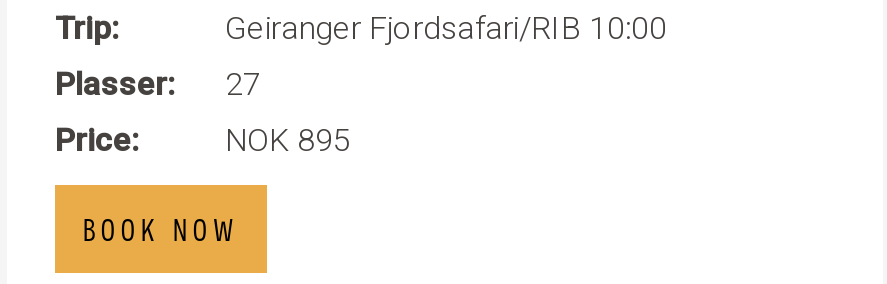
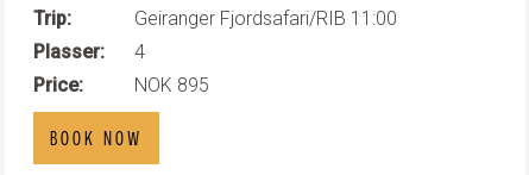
- Geiranger Fjordsafari/RIB 10:00
+ Geiranger Fjordsafari/RIB 11:00

- Plasser: 27
+ Plasser: 4
